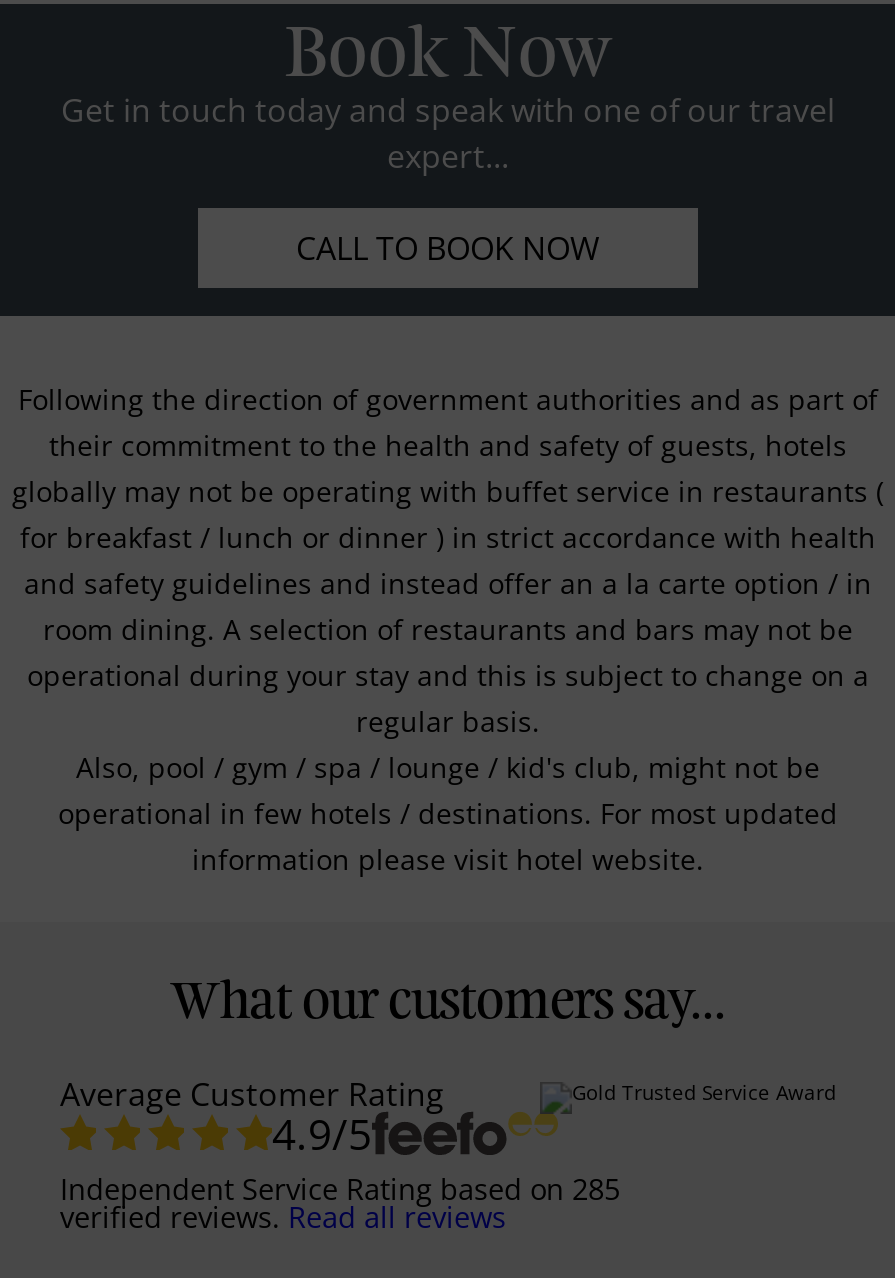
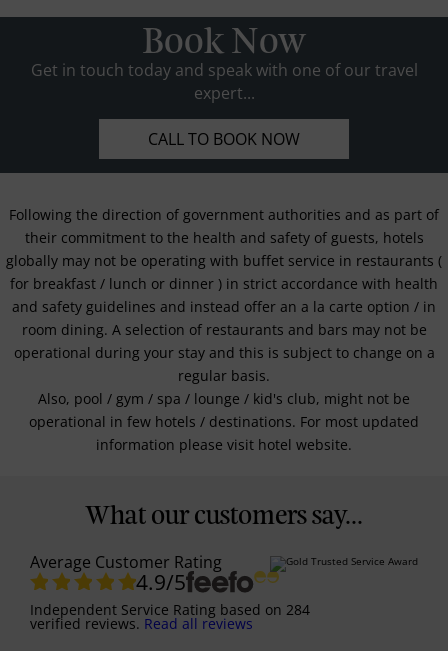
- Independent Service Rating based on 285
+ Independent Service Rating based on 284
